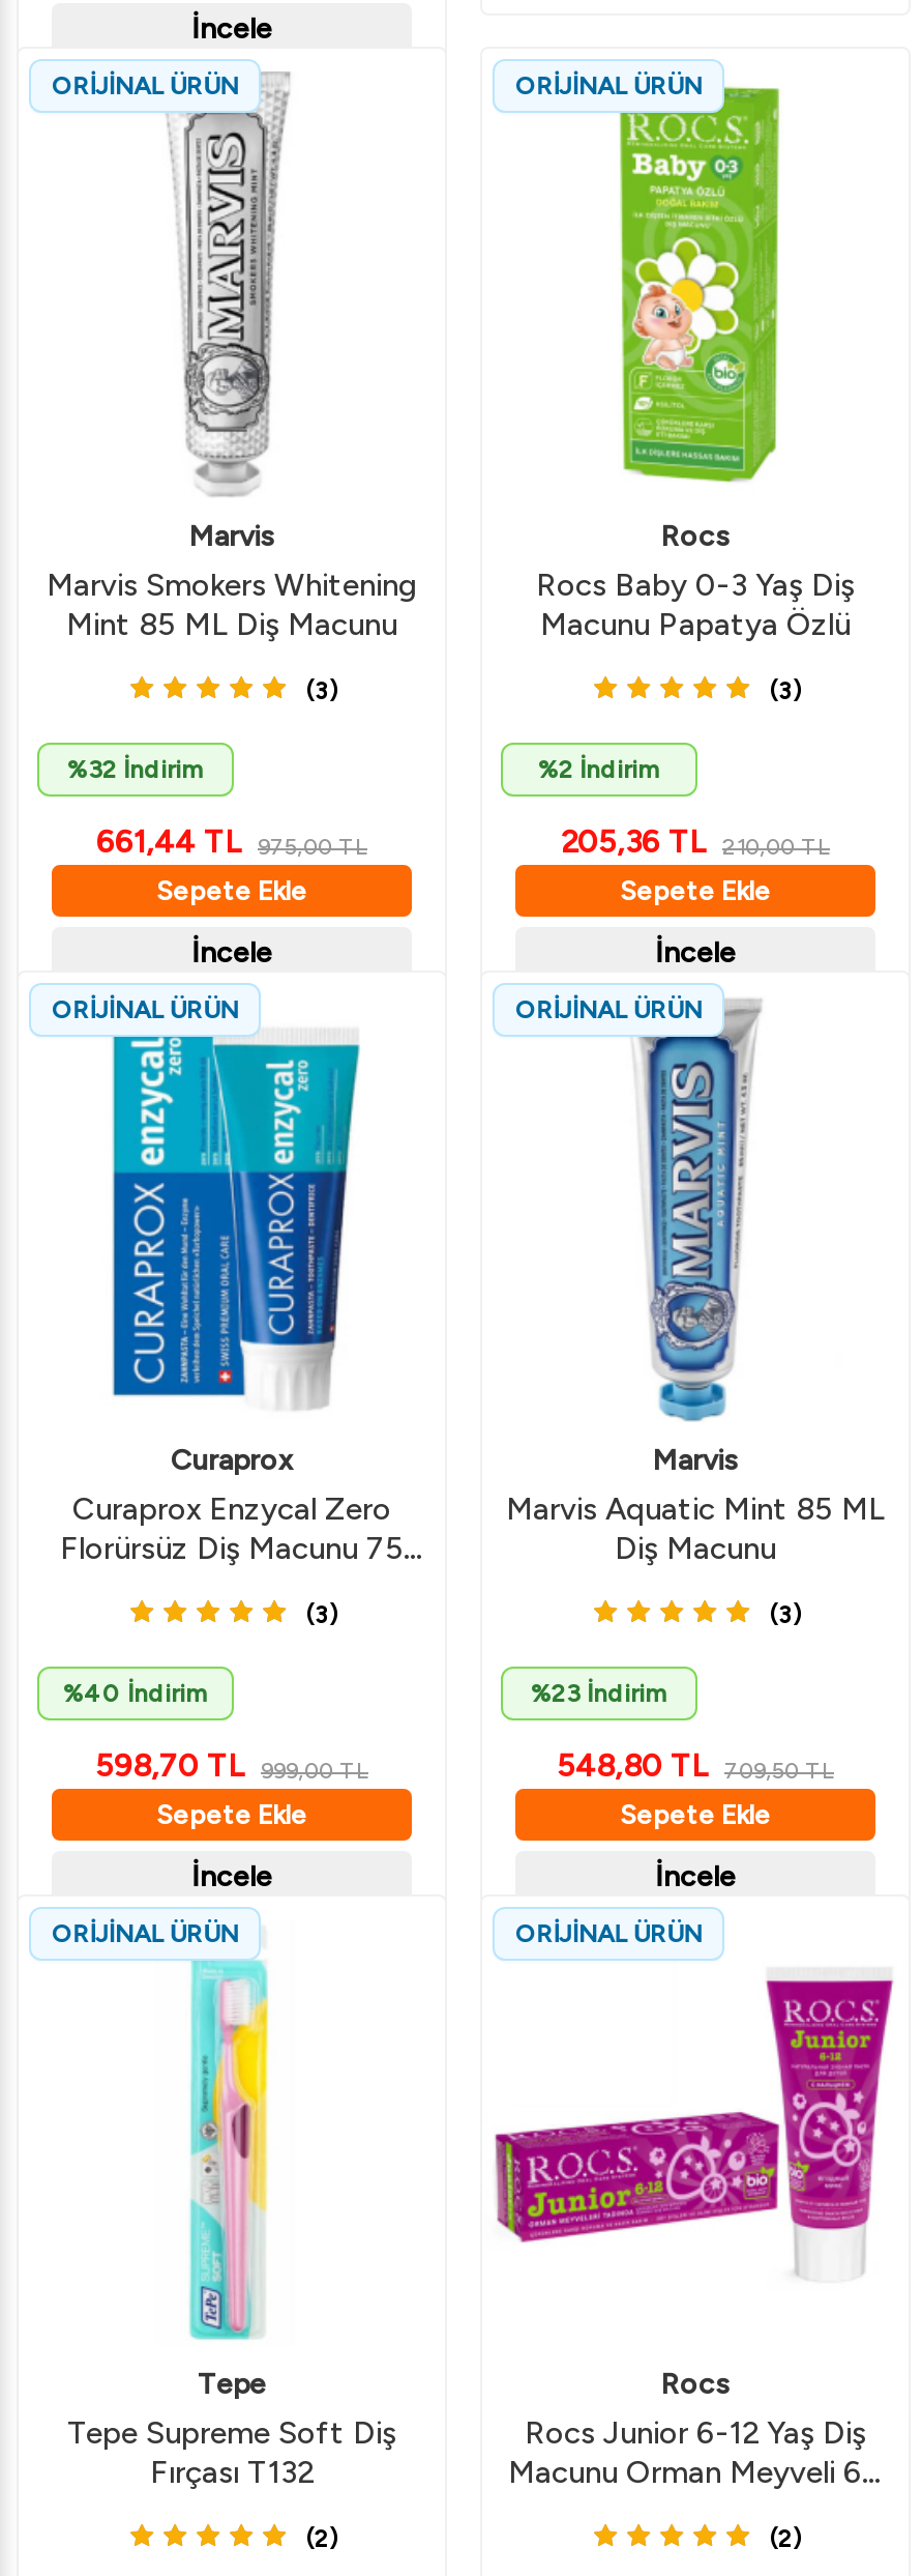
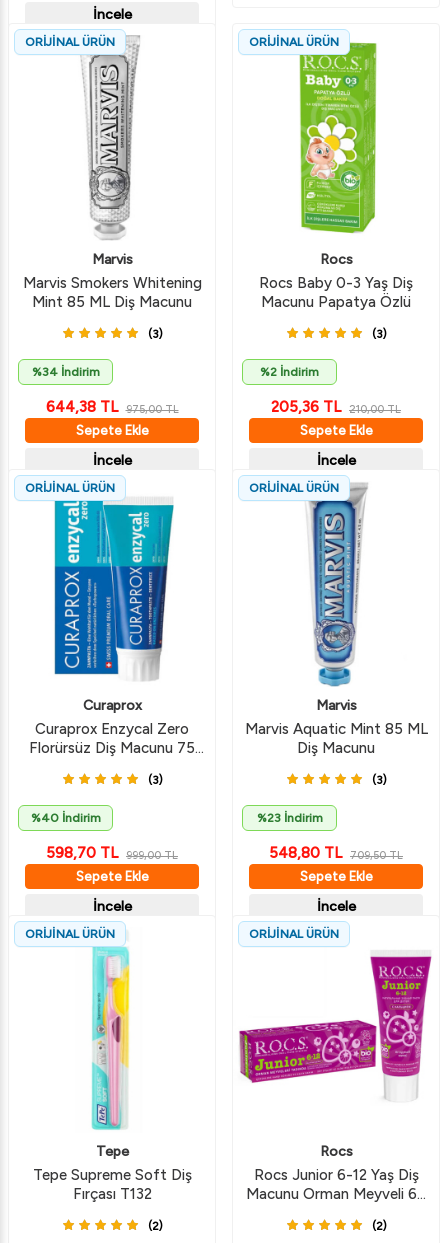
- %32 İndirim
+ %34 İndirim

- 661,44 TL 975,00TL
+ 644,38 TL 975,00TL
